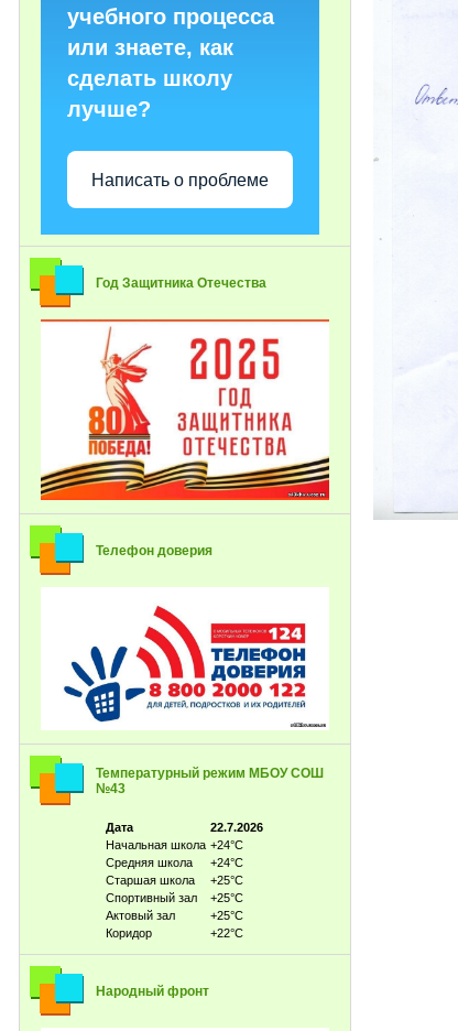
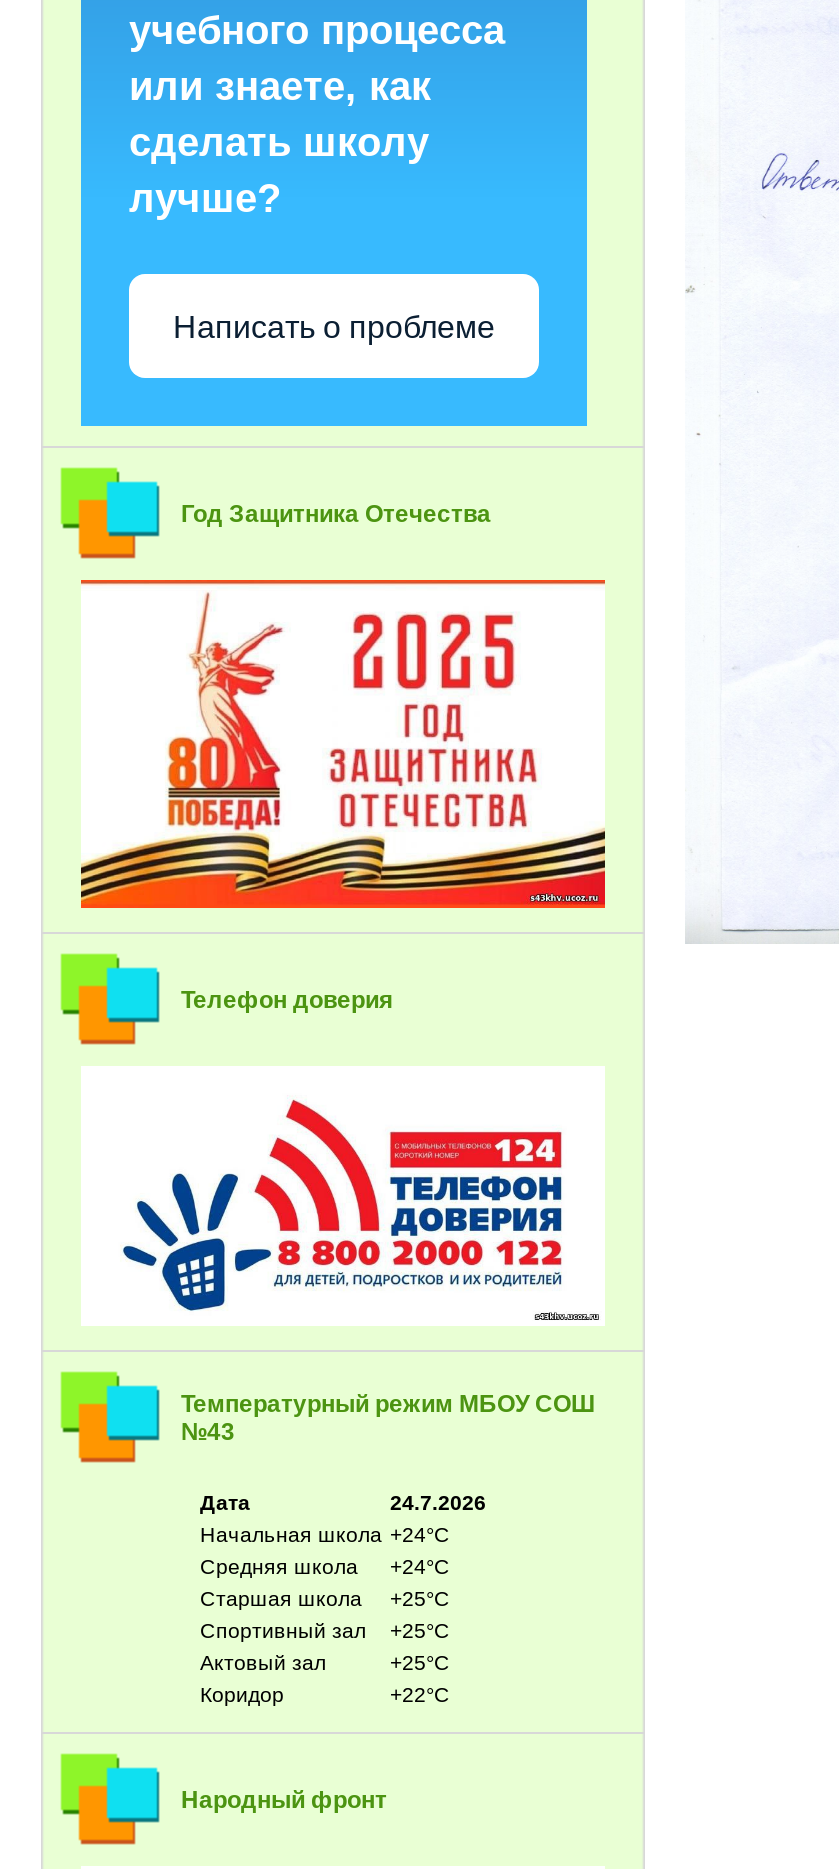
- 22.7.2026
+ 24.7.2026
